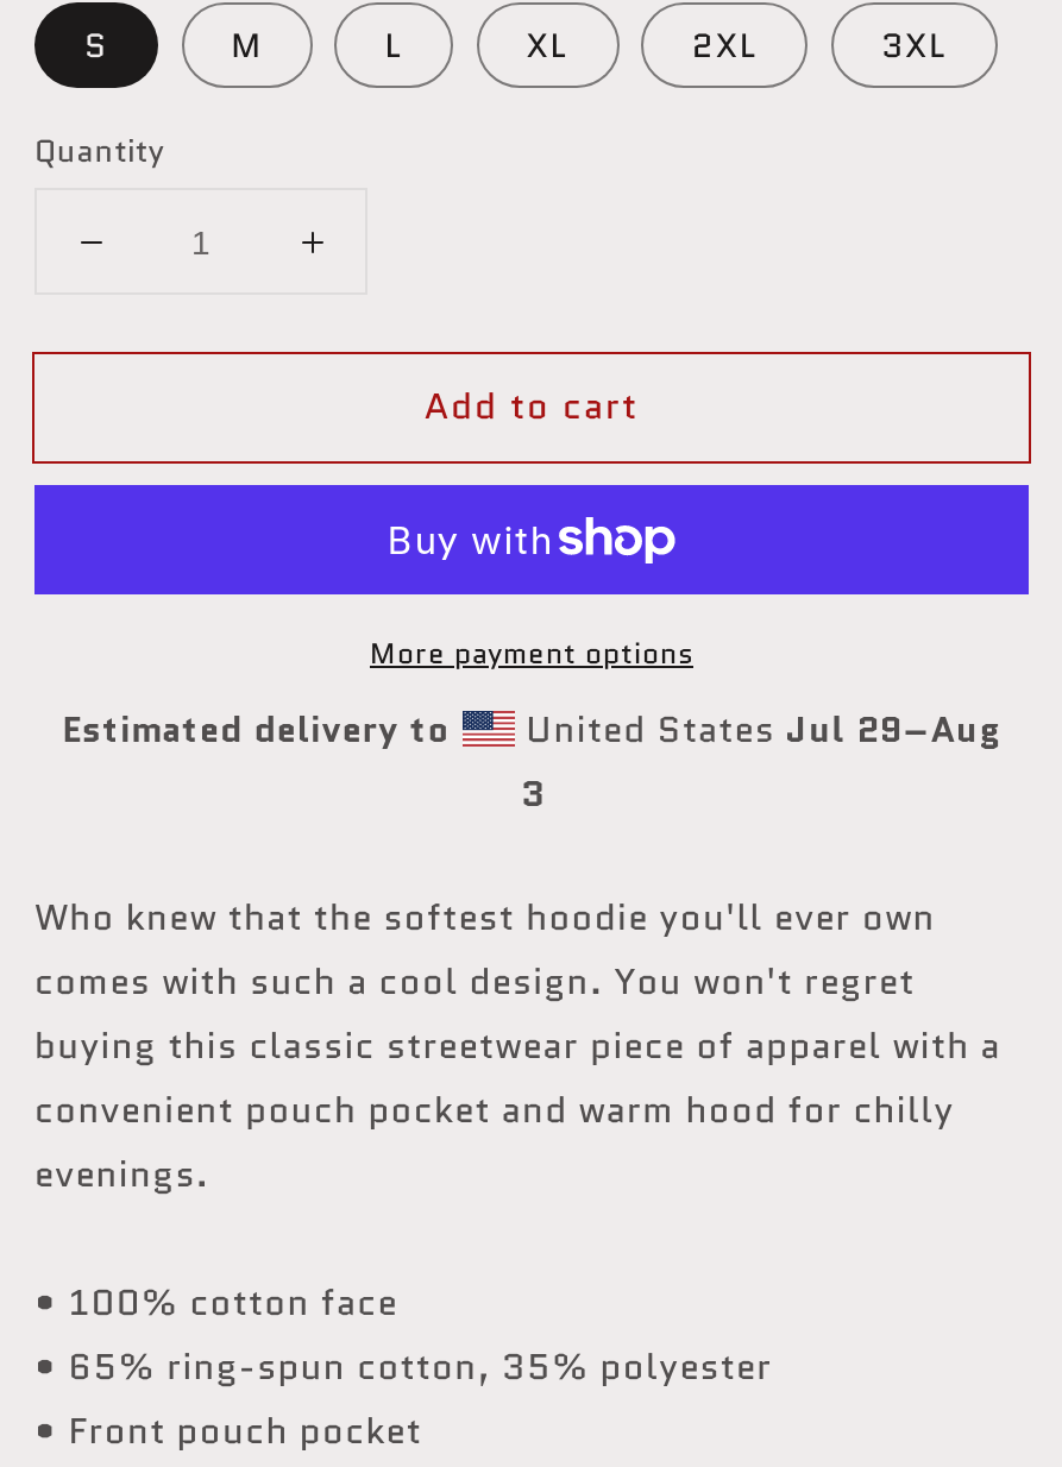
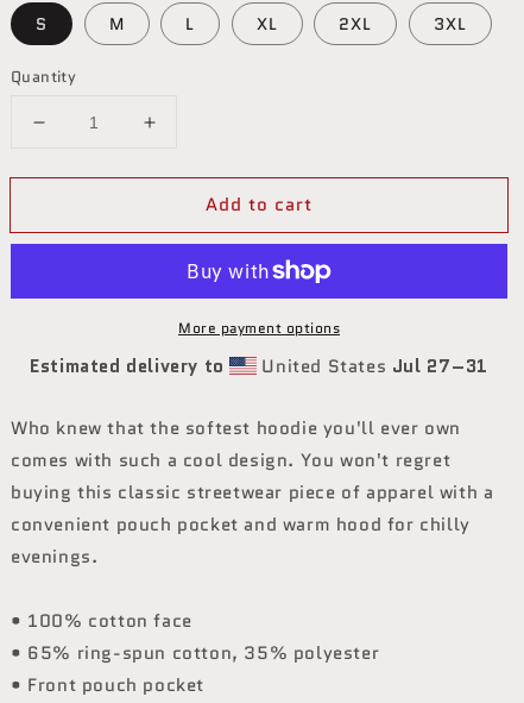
- United States Jul 29–Aug
- 3
+ United States Jul 27–31
